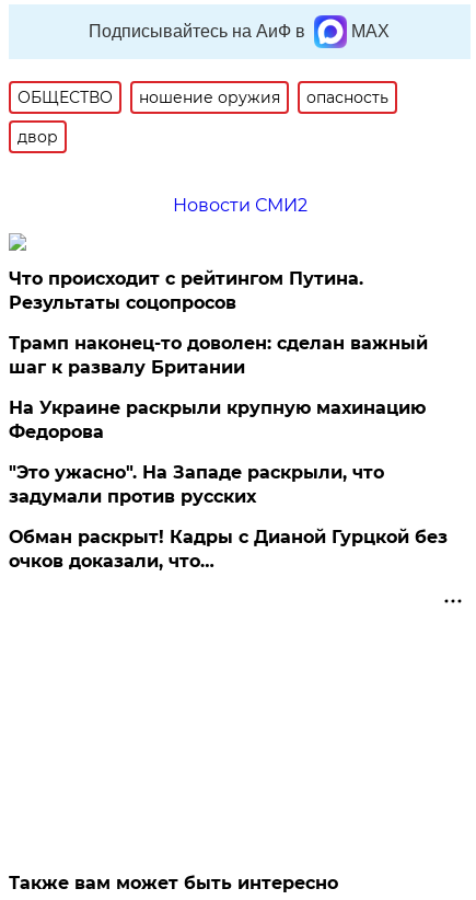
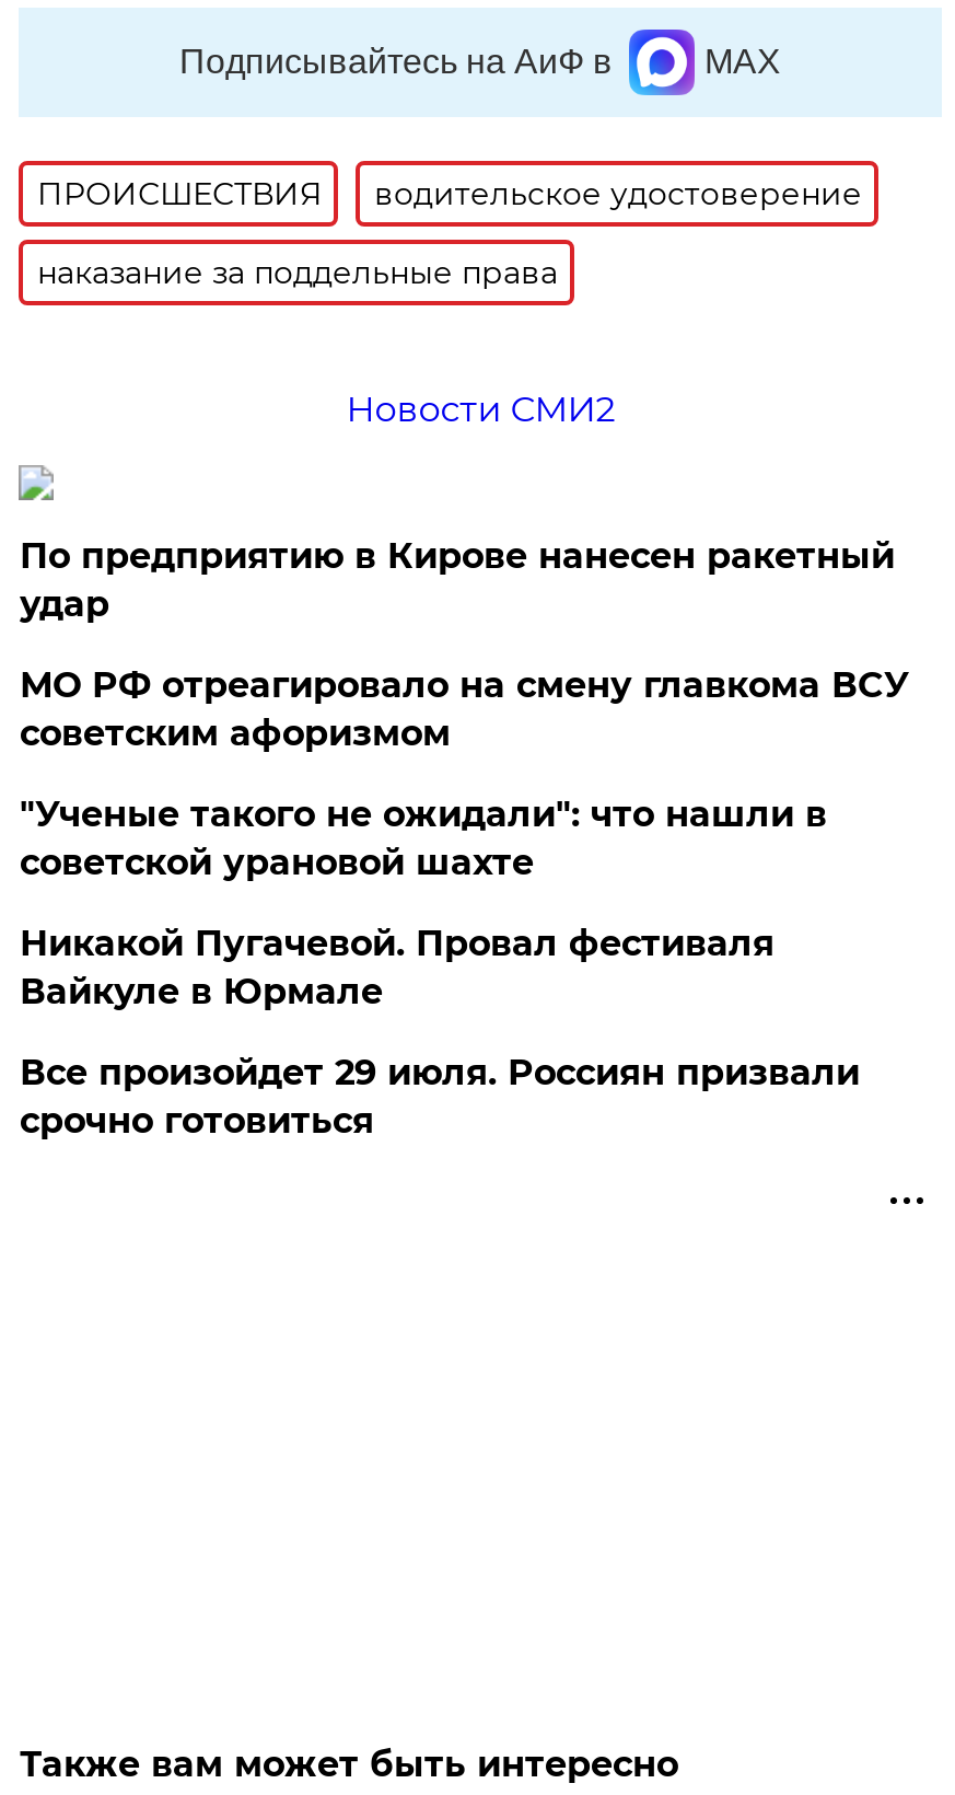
- ОБЩЕСТВО
- ношение оружия
- опасность
+ ПРОИСШЕСТВИЯ
+ водительское удостоверение

- двор
+ наказание за поддельные права

- Что происходит с рейтингом Путина.
- Результаты соцопросов
+ По предприятию в Кирове нанесен ракетный
+ удар

- Трамп наконец-то доволен: сделан важный
- шаг к развалу Британии
+ МО РФ отреагировало на смену главкома ВСУ
+ советским афоризмом

- На Украине раскрыли крупную махинацию
- Федорова
+ "Ученые такого не ожидали": что нашли в
+ советской урановой шахте

- "Это ужасно". На Западе раскрыли, что
- задумали против русских
+ Никакой Пугачевой. Провал фестиваля
+ Вайкуле в Юрмале

- Обман раскрыт! Кадры с Дианой Гурцкой без
- очков доказали, что…
+ Все произойдет 29 июля. Россиян призвали
+ срочно готовиться
